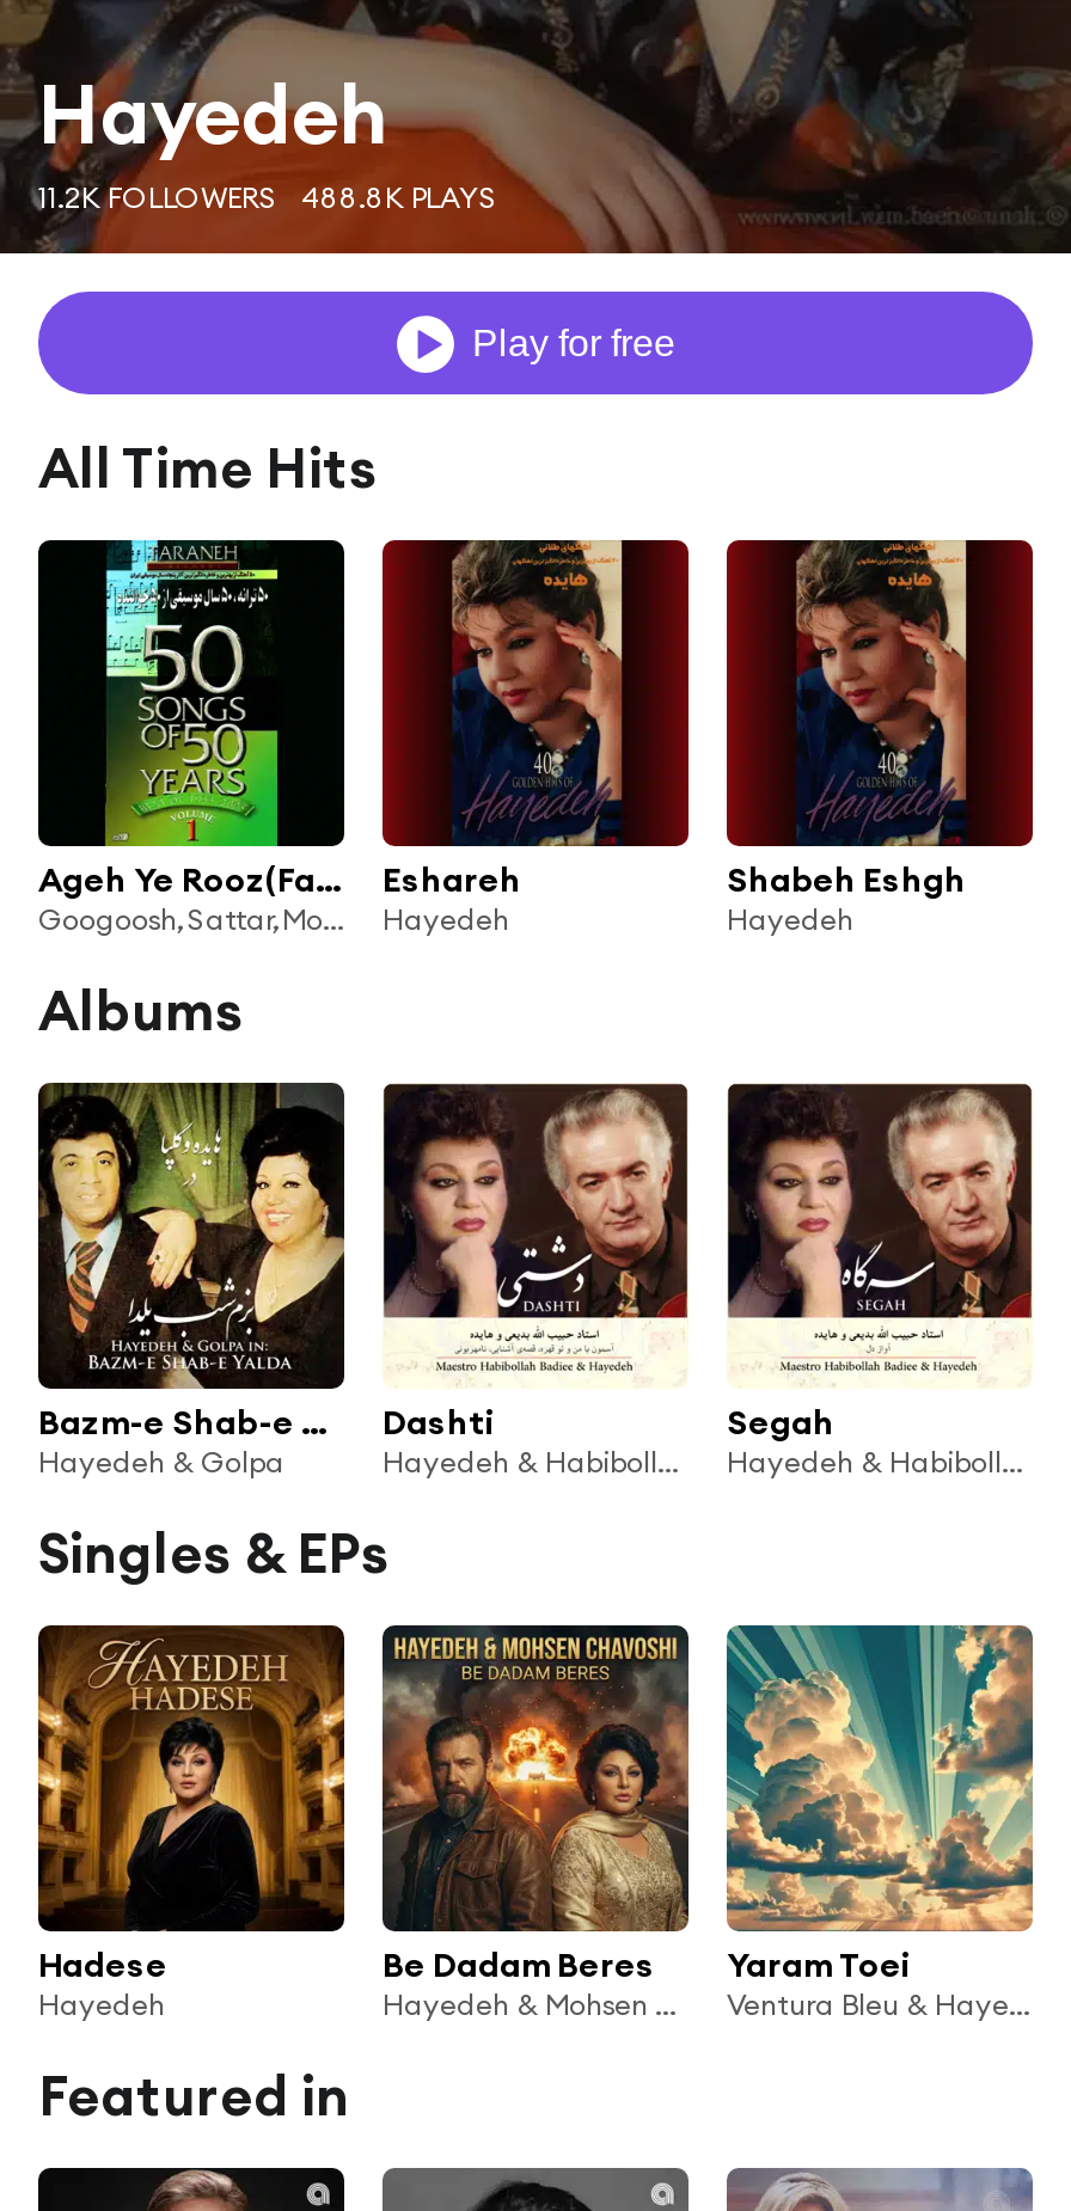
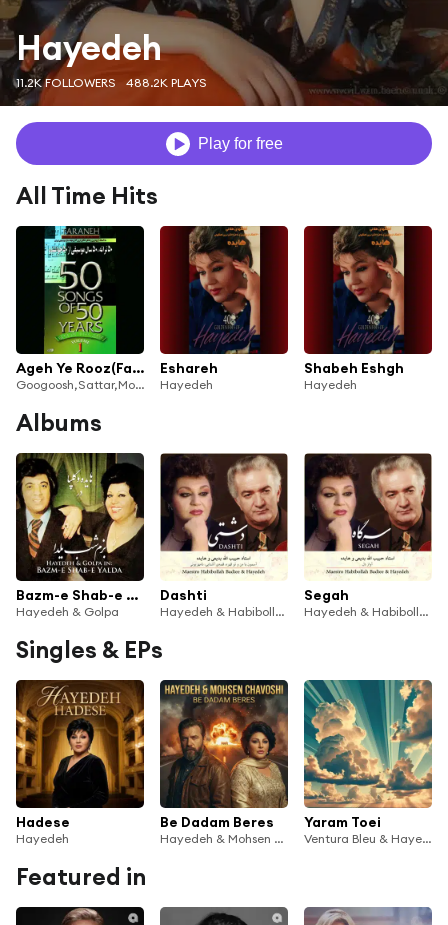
- 11.2K FOLLOWERS 488.8K PLAYS
+ 11.2K FOLLOWERS 488.2K PLAYS
